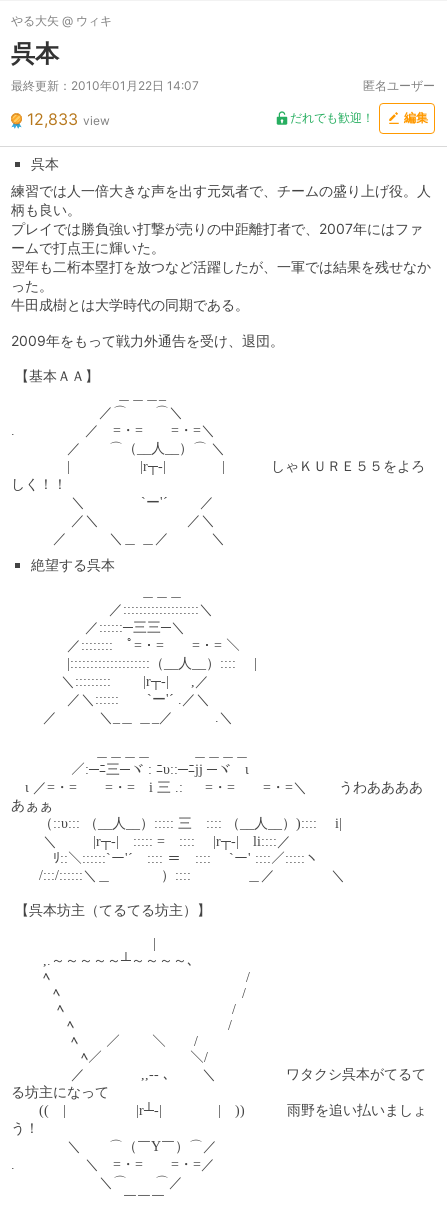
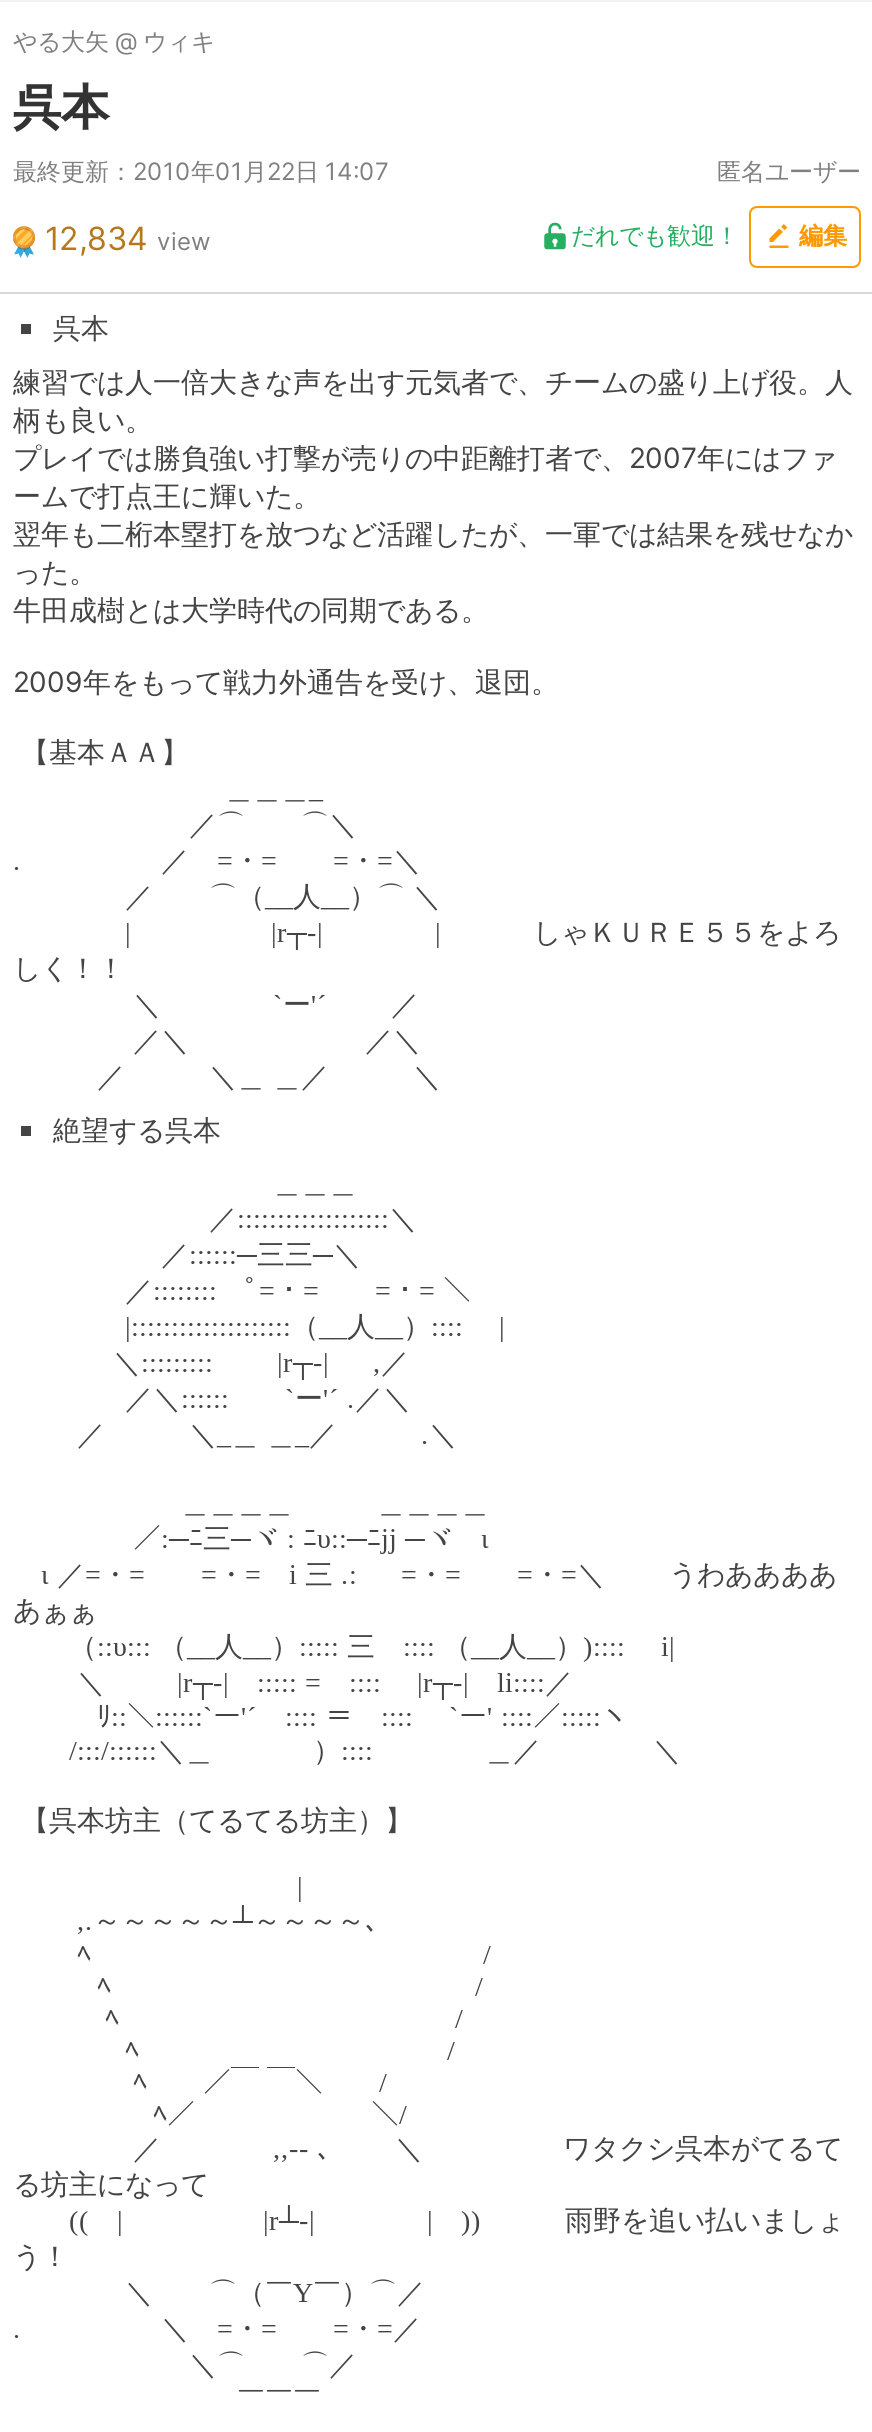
- 12,833 view
+ 12,834 view
